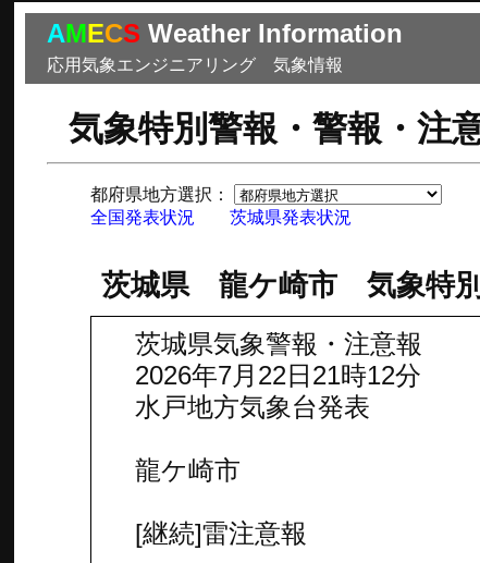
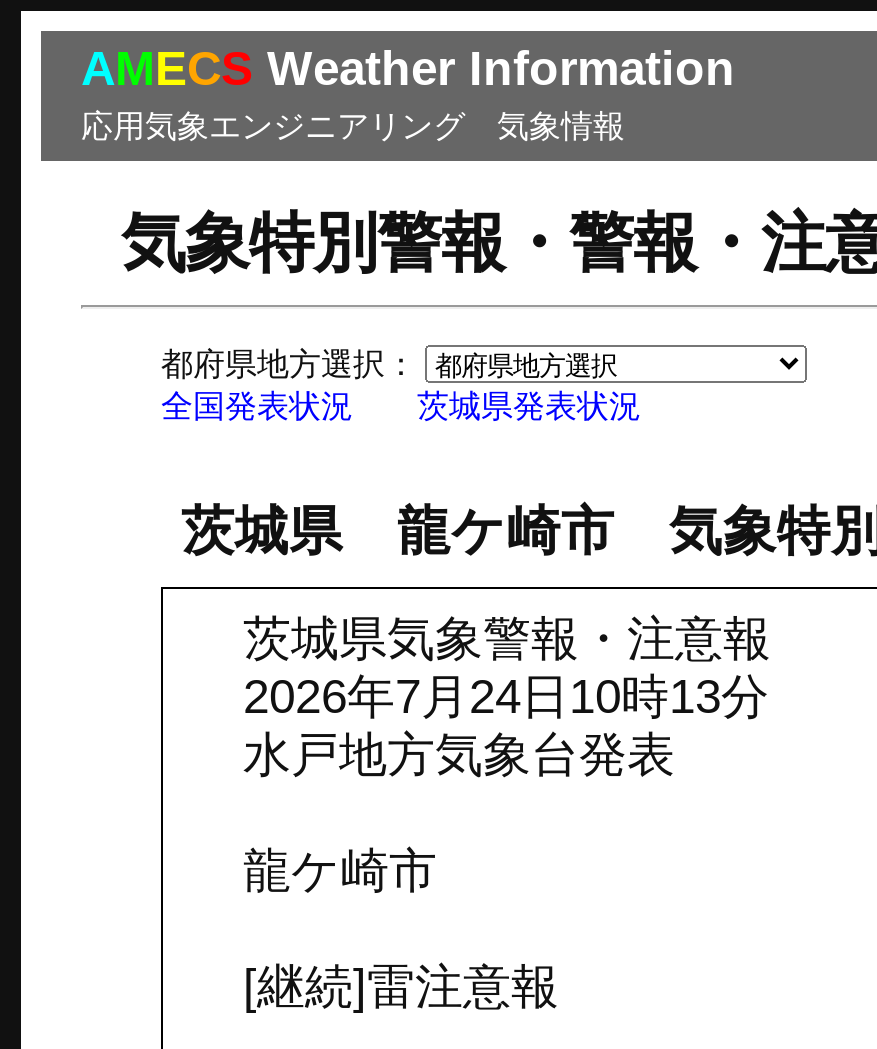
- 2026年7月22日21時12分
+ 2026年7月24日10時13分
